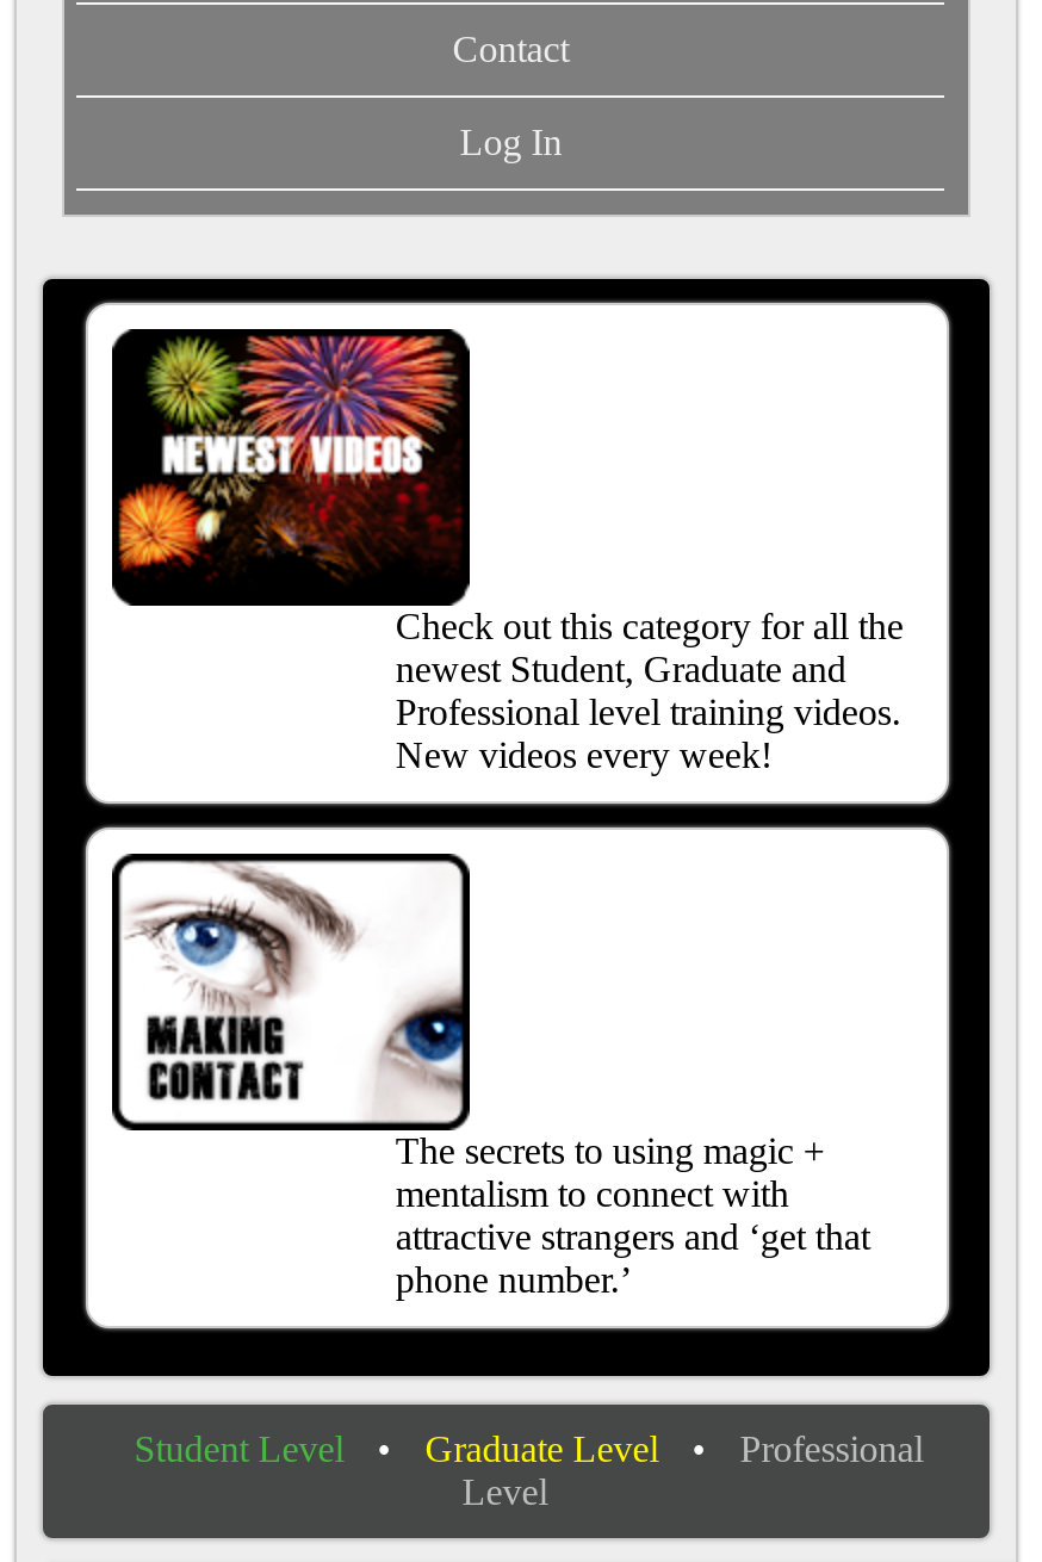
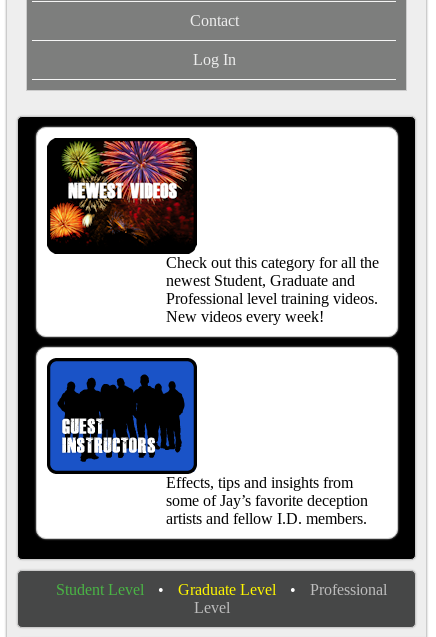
- [image]
- The secrets to using magic +
- mentalism to connect with
- attractive strangers and ‘get that
- phone number.’
+ [image]
+ Effects, tips and insights from
+ some of Jay’s favorite deception
+ artists and fellow I.D. members.
